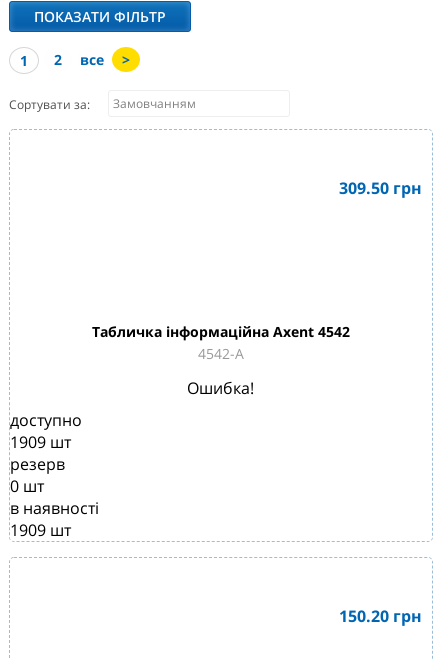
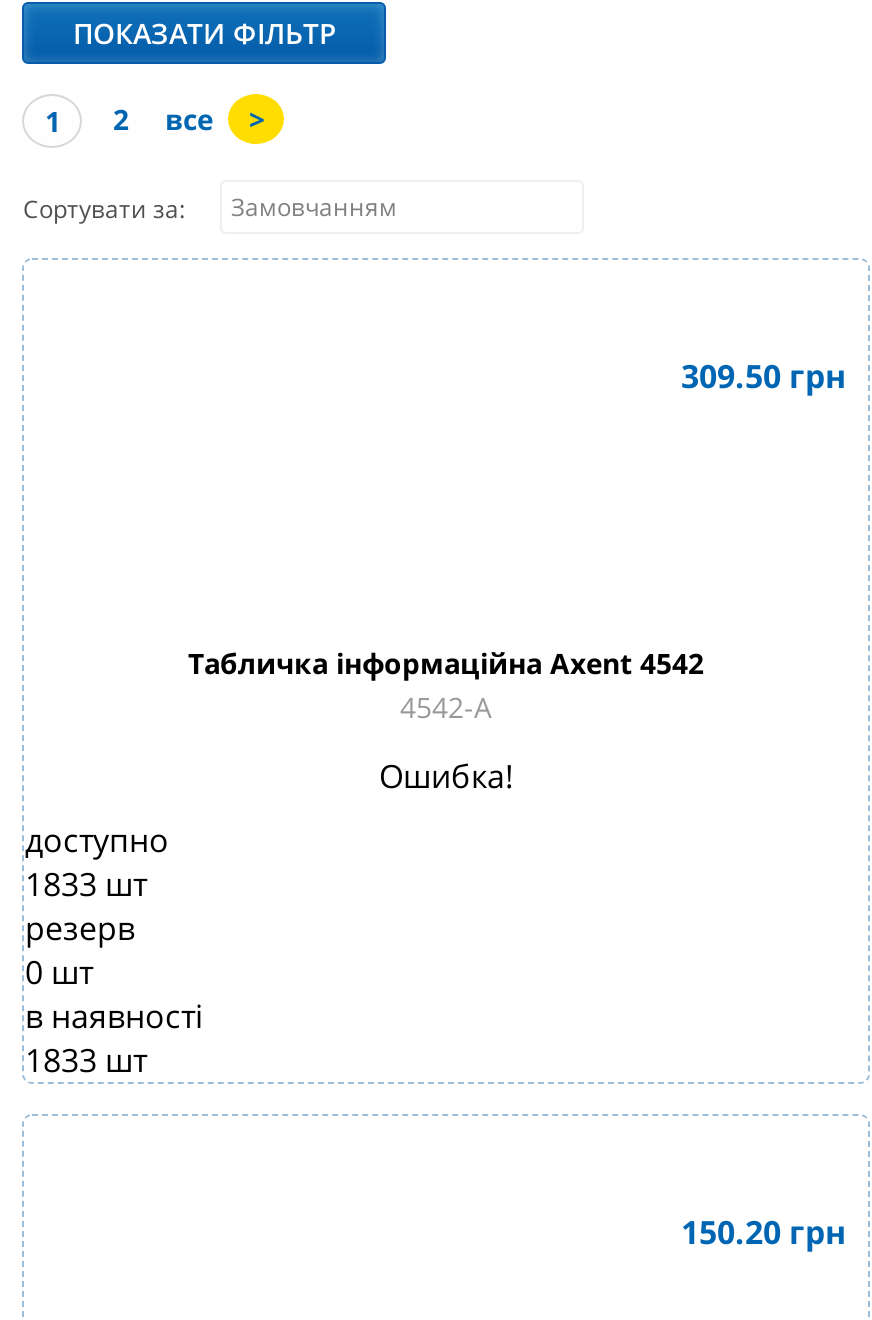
- 1909 шт
+ 1833 шт

- 1909 шт
+ 1833 шт
